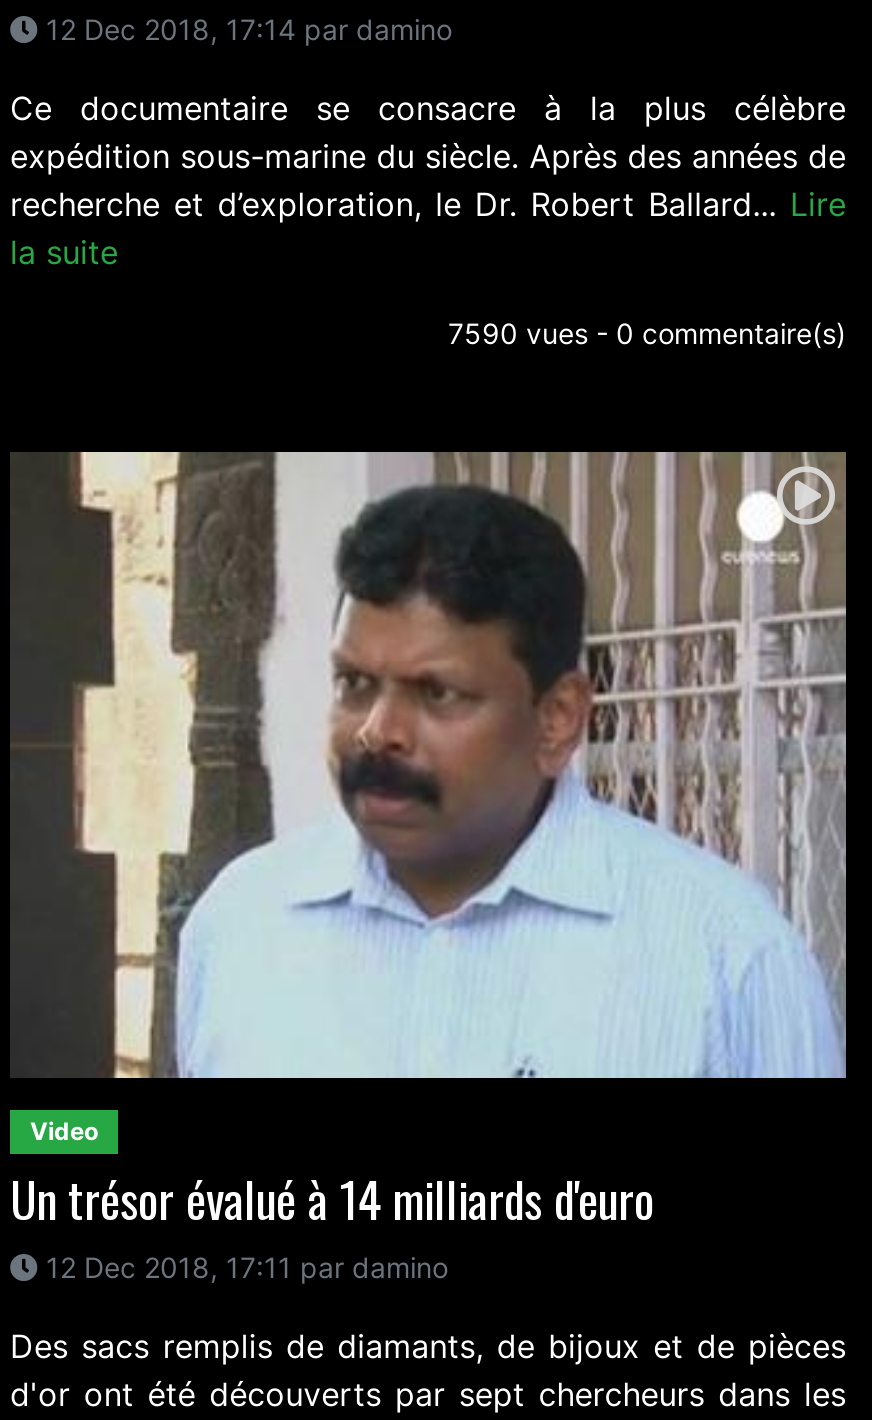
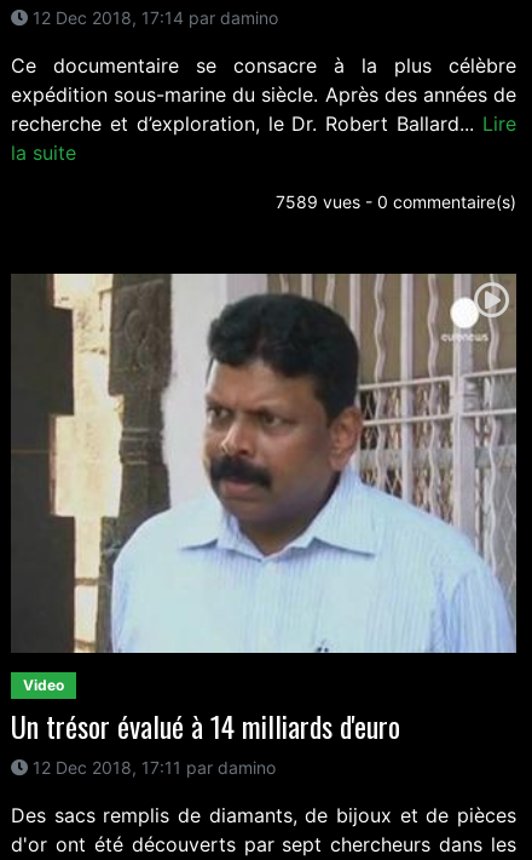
- 7590 vues - 0 commentaire(s)
+ 7589 vues - 0 commentaire(s)
